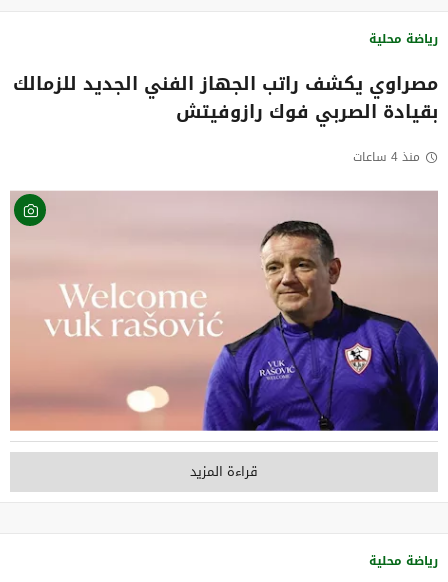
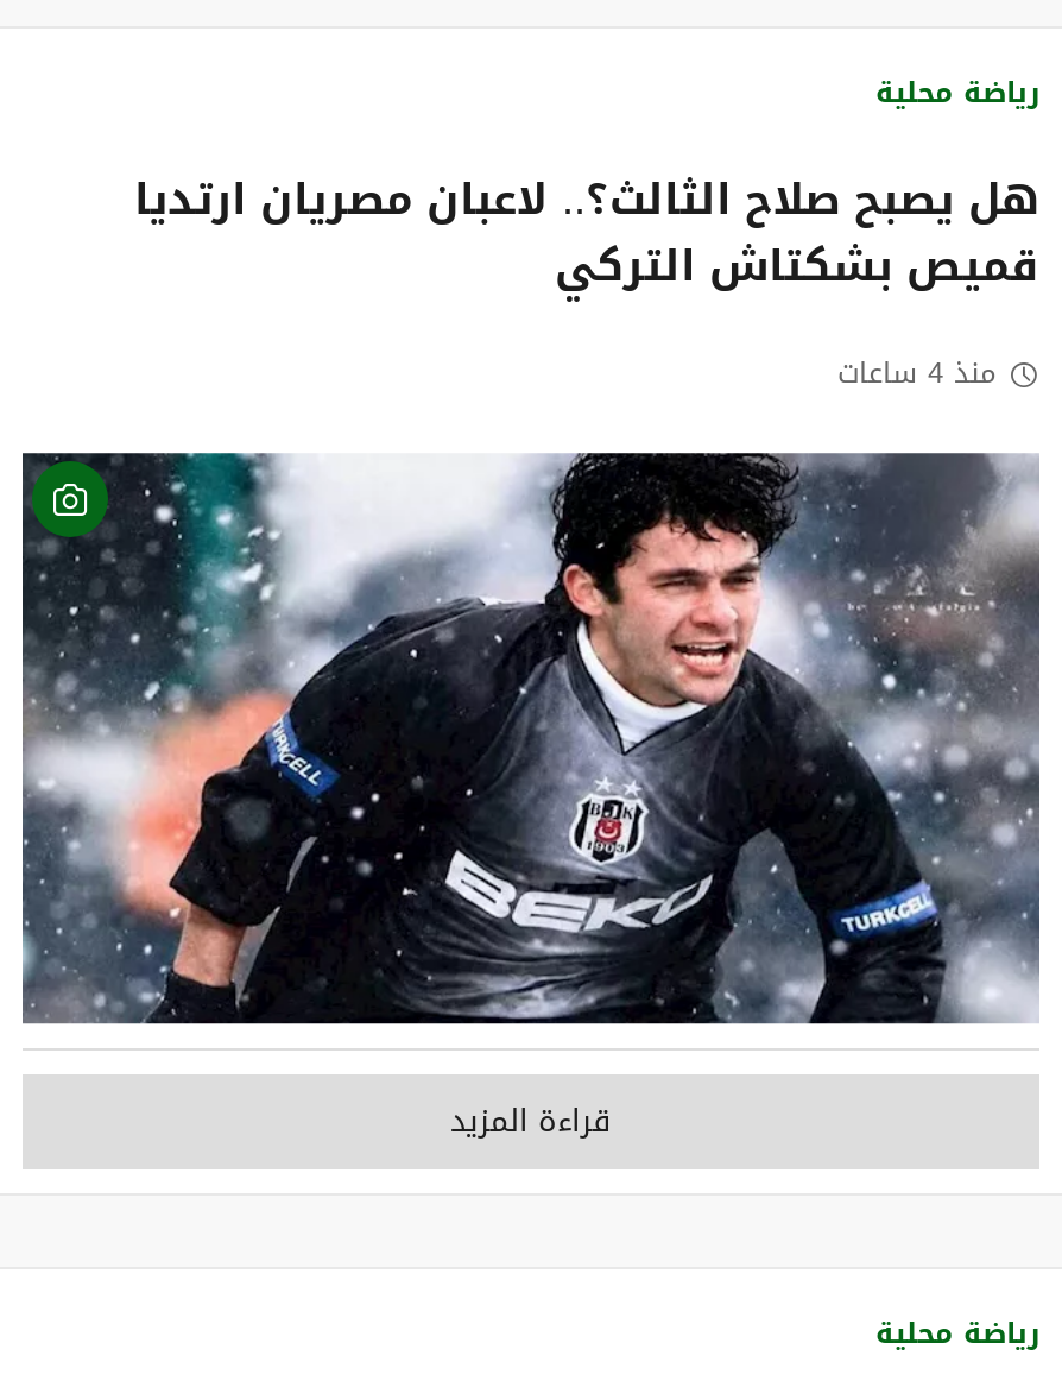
- مصراوي يكشف راتب الجهاز الفني الجديد للزمالك
- بقيادة الصربي فوك رازوفيتش
+ هل يصبح صلاح الثالث؟.. لاعبان مصريان ارتديا
+ قميص بشكتاش التركي

- [image]
+ [image]
